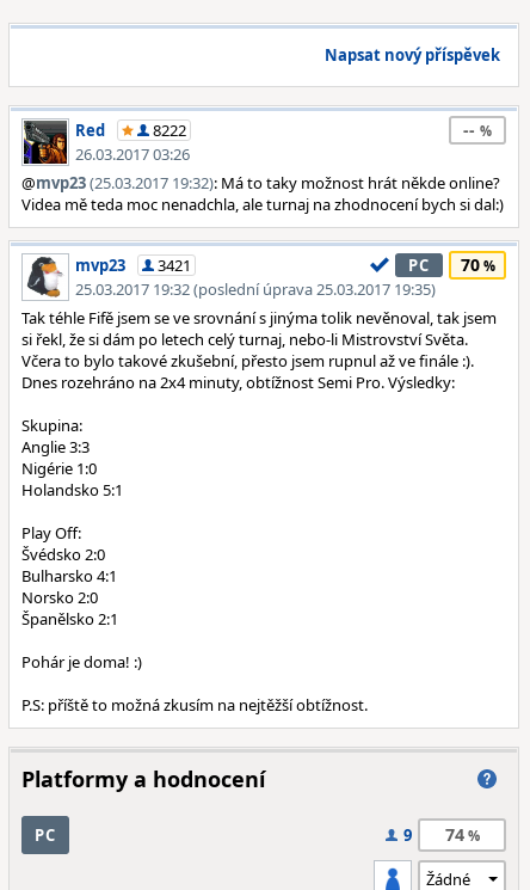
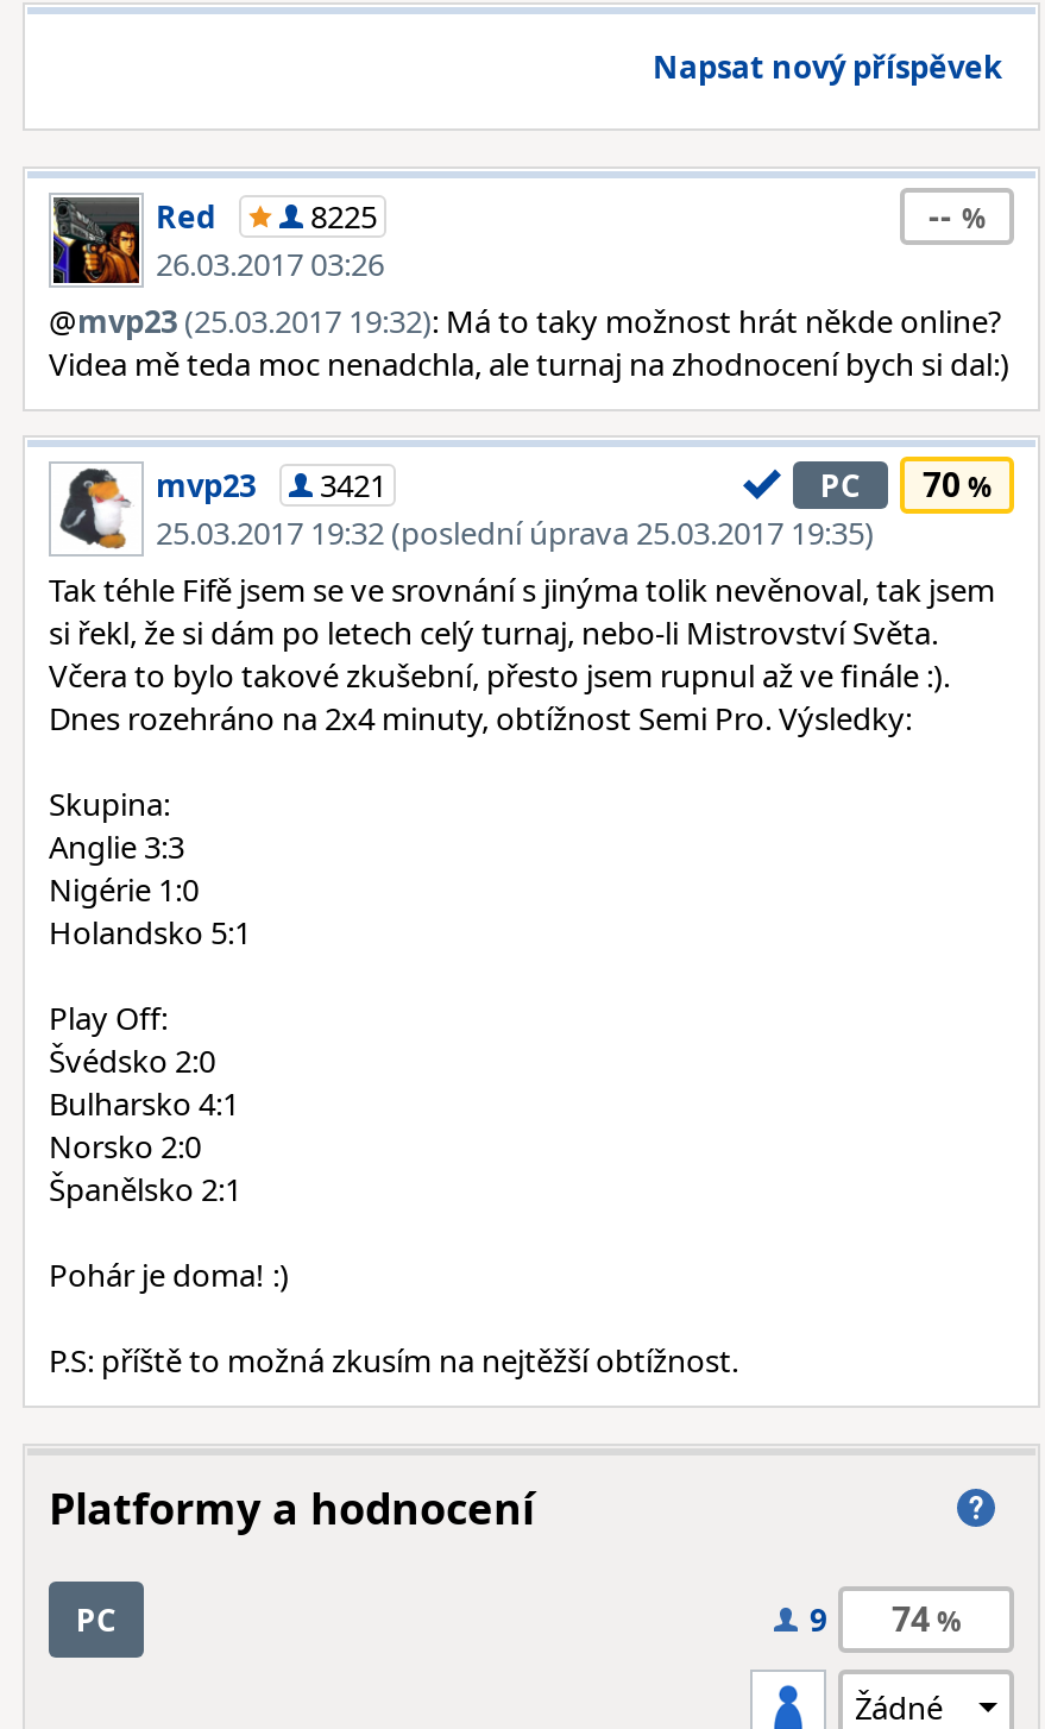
- 8222
+ 8225
